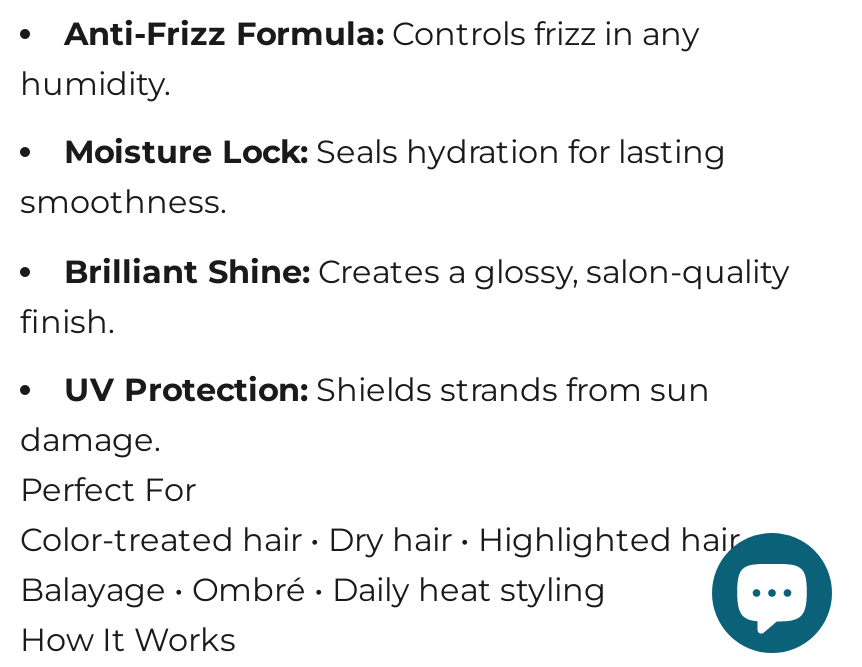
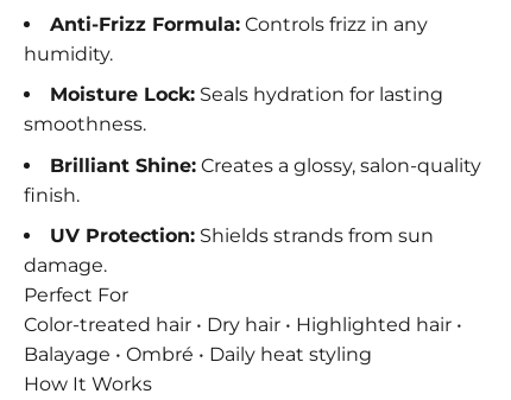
- [image]
